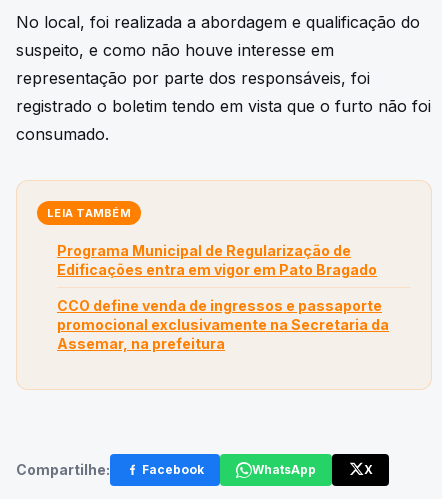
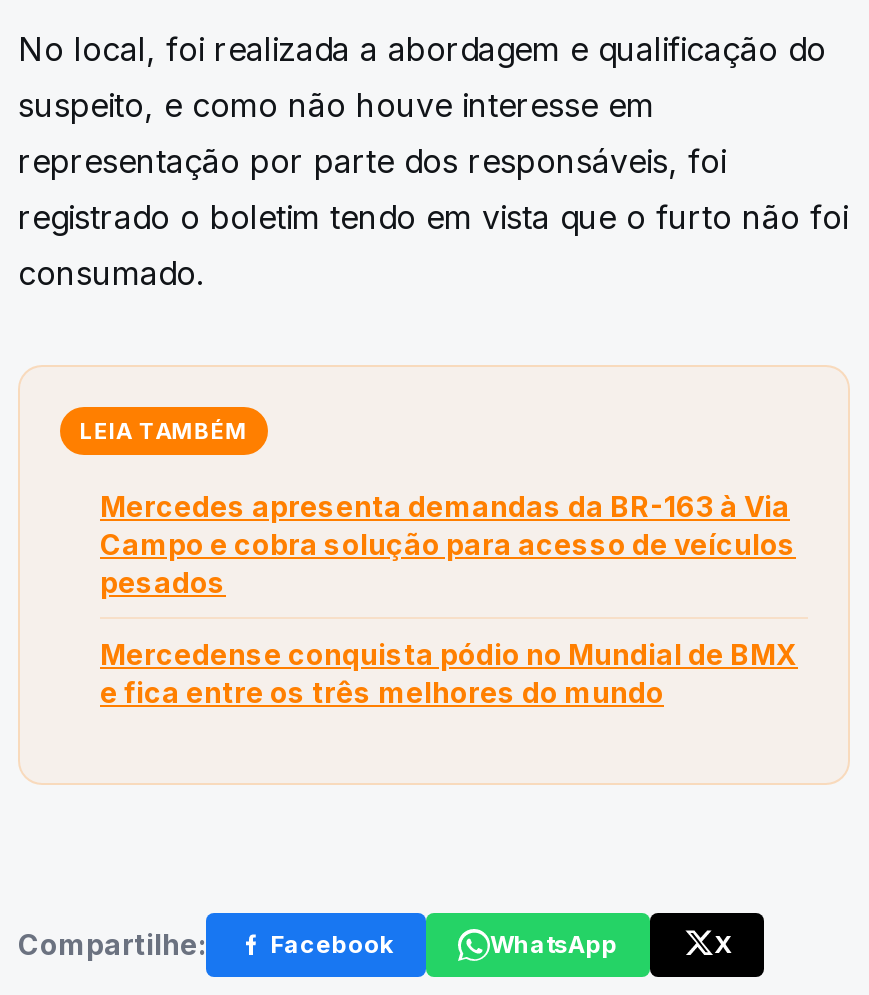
- Programa Municipal de Regularização de
- Edificações entra em vigor em Pato Bragado
+ Mercedes apresenta demandas da BR-163 à Via
+ Campo e cobra solução para acesso de veículos
+ pesados

- CCO define venda de ingressos e passaporte
- promocional exclusivamente na Secretaria da
- Assemar, na prefeitura
+ Mercedense conquista pódio no Mundial de BMX
+ e fica entre os três melhores do mundo
